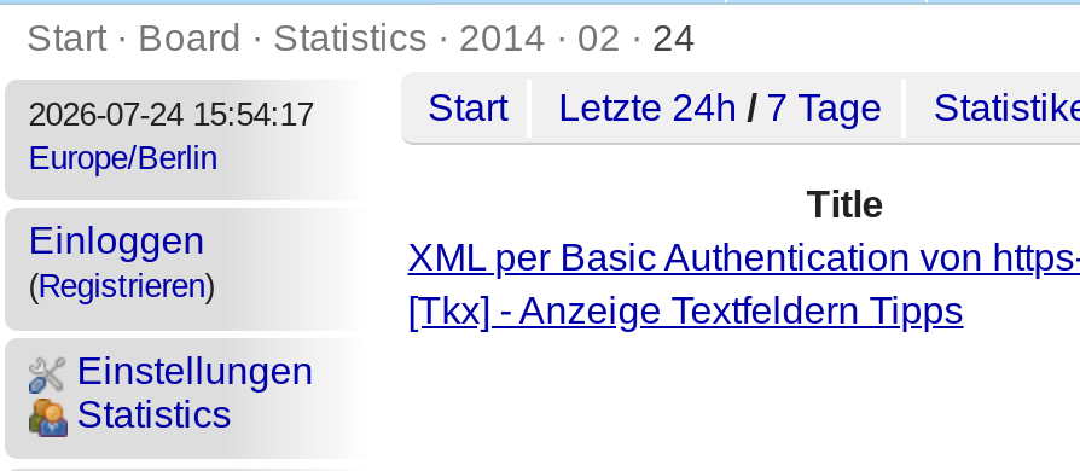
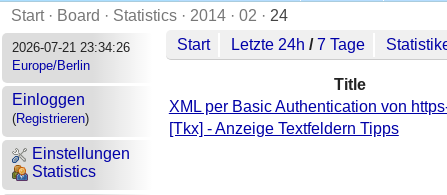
- 2026-07-24 15:54:17
+ 2026-07-21 23:34:26
